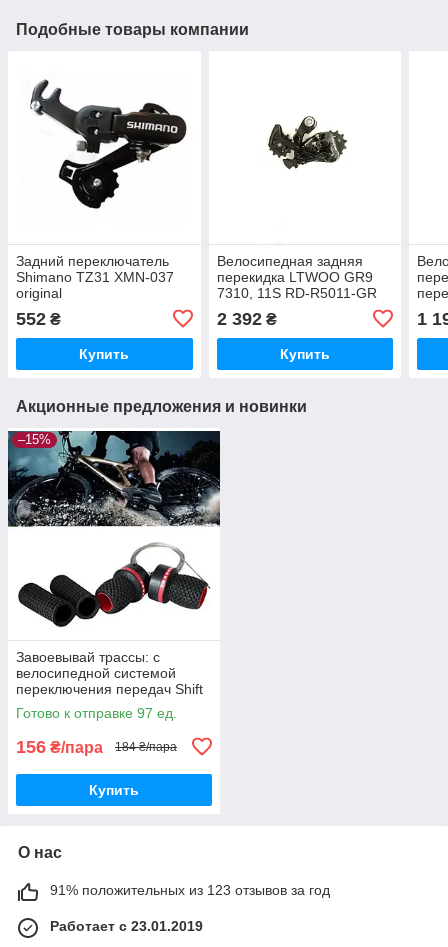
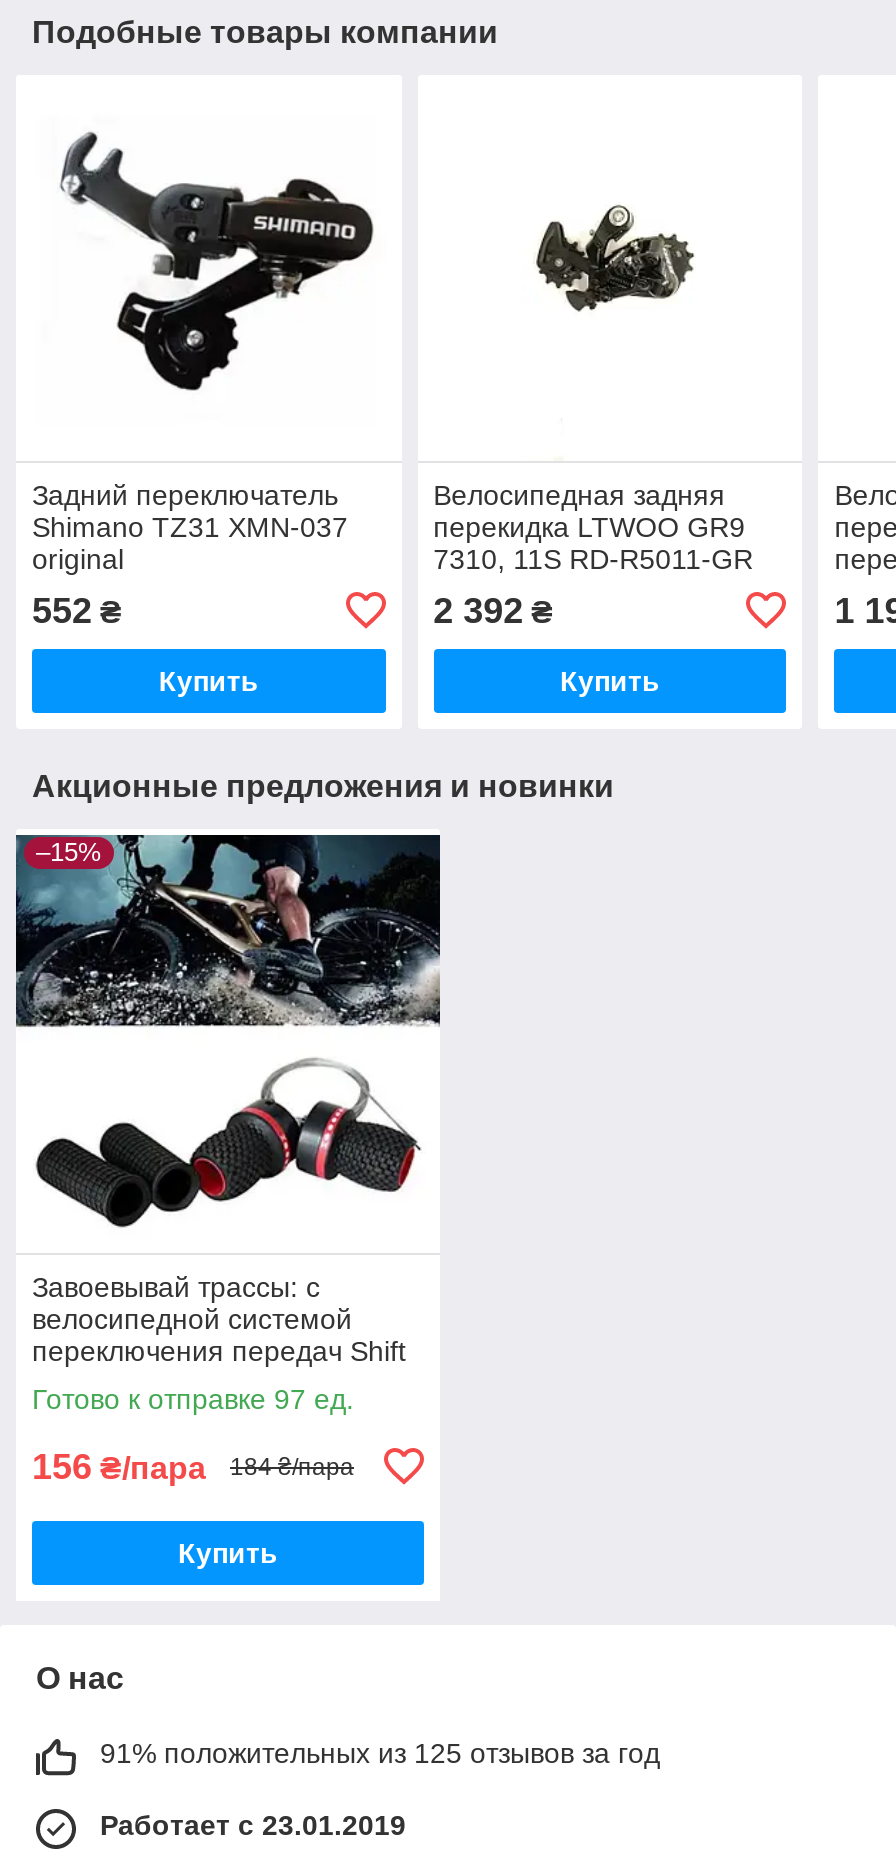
- 91% положительных из 123 отзывов за год
+ 91% положительных из 125 отзывов за год
